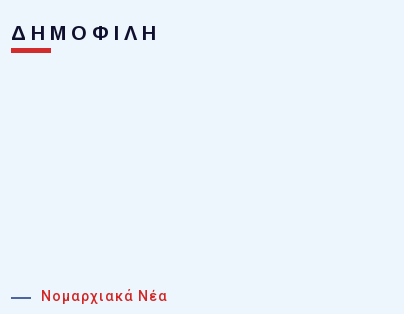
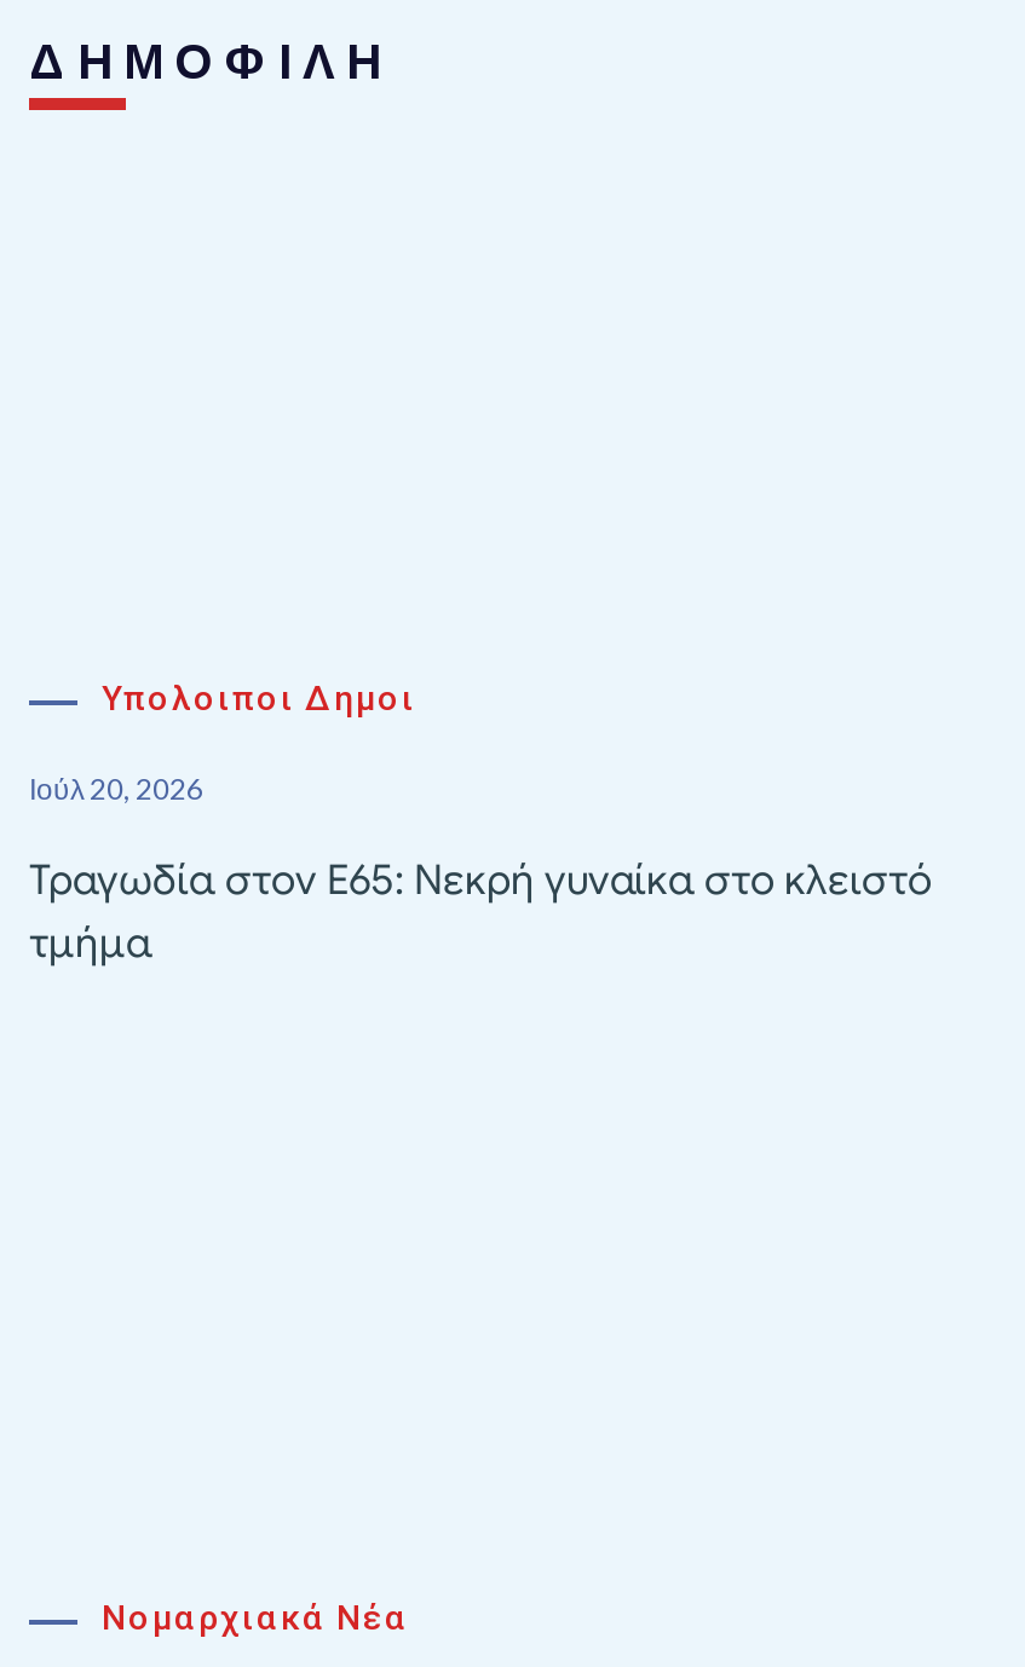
+ Υπολοιποι Δημοι
+ Ιούλ 20, 2026
+ Τραγωδία στον Ε65: Νεκρή γυναίκα στο κλειστό
+ τμήμα
